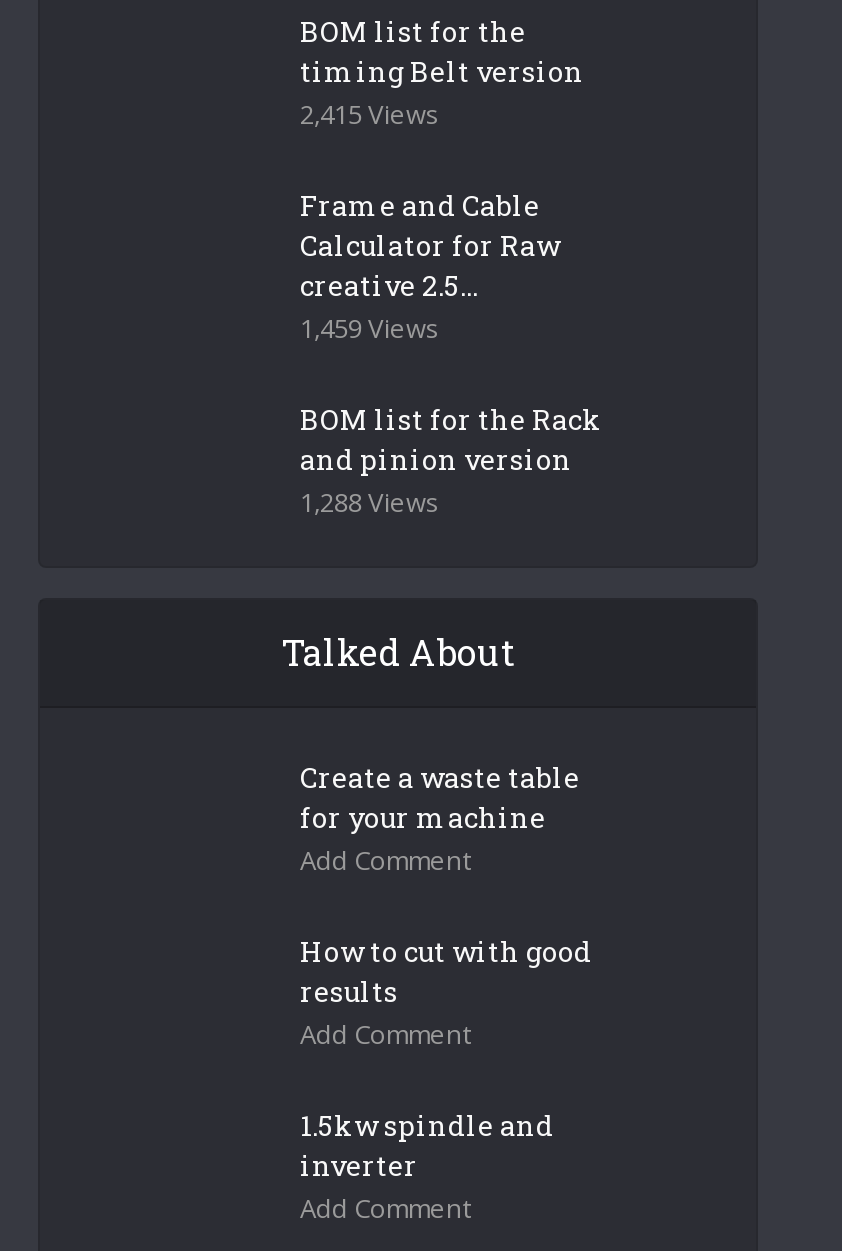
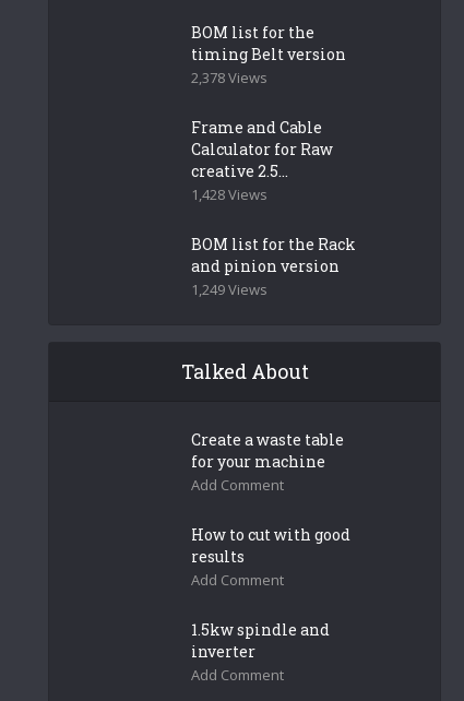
- 2,415 Views
+ 2,378 Views

- 1,459 Views
+ 1,428 Views

- 1,288 Views
+ 1,249 Views
